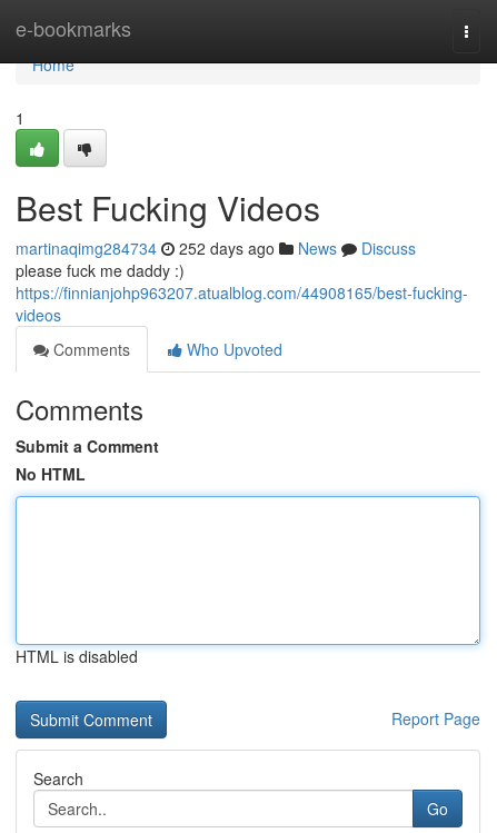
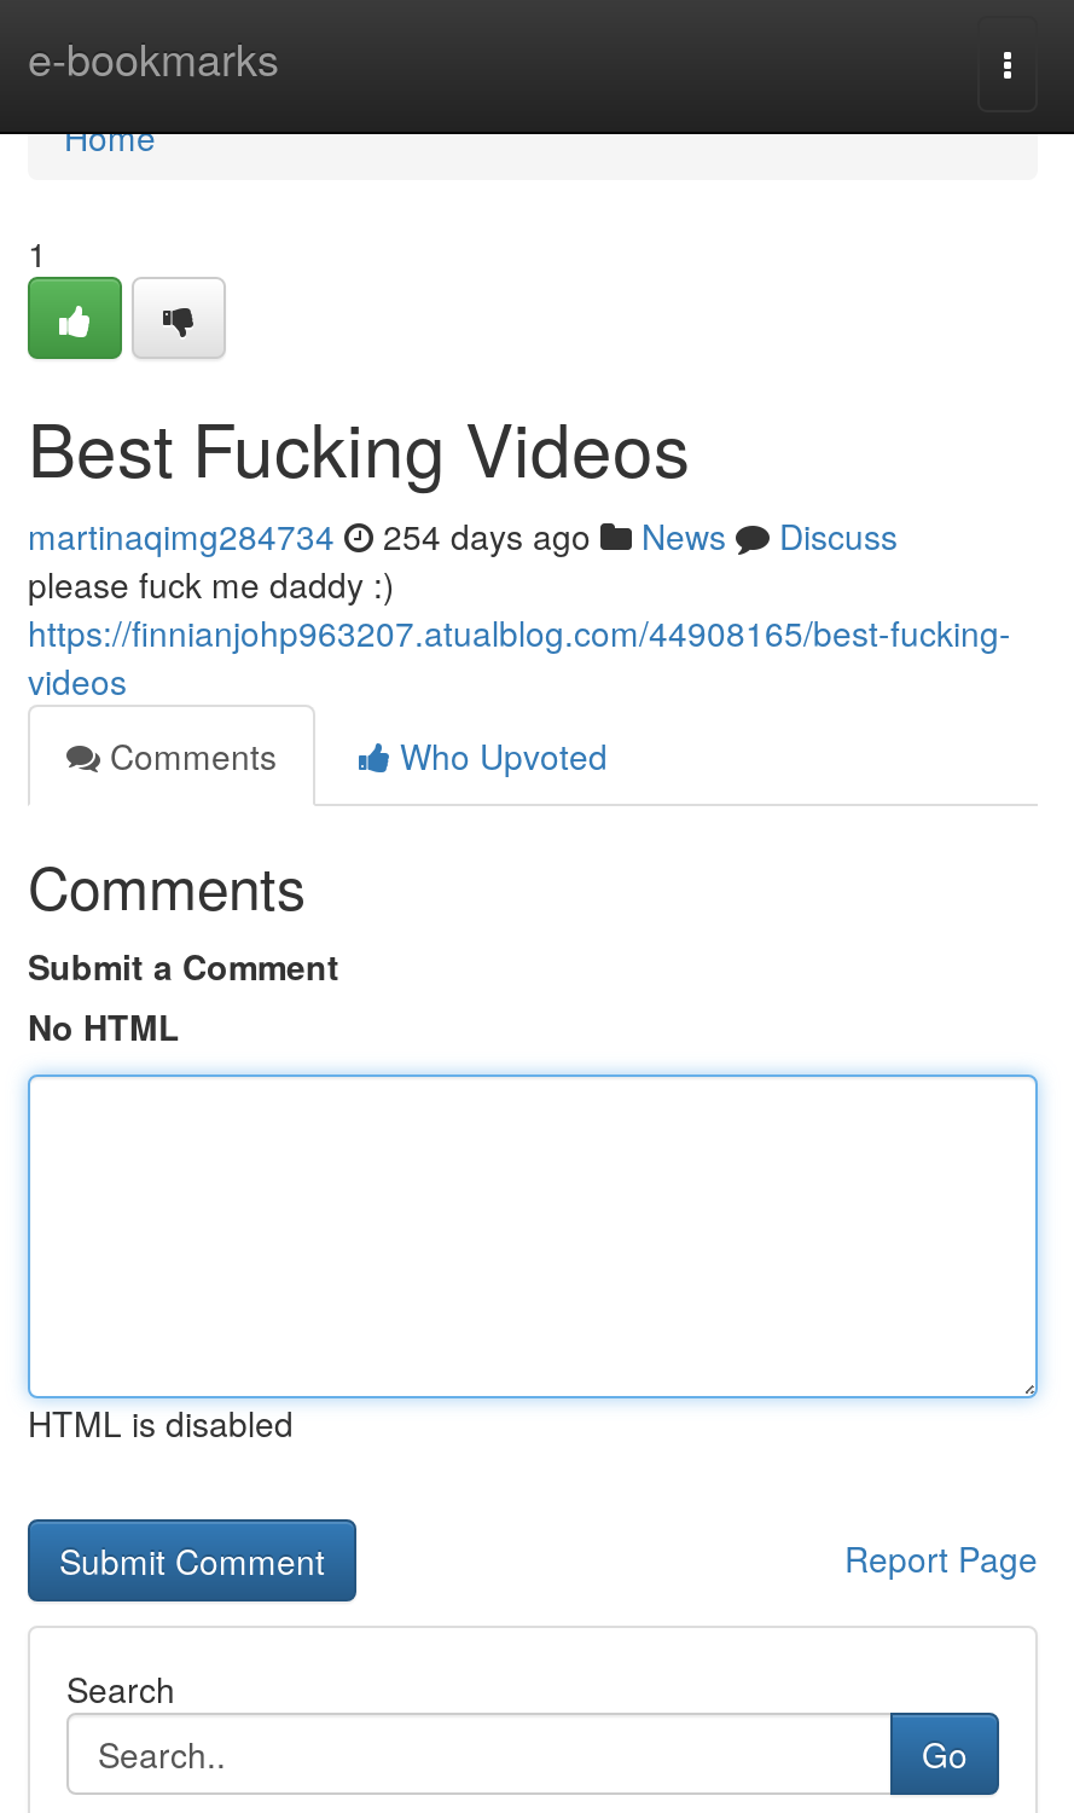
- martinaqimg284734 252 days ago News Discuss
+ martinaqimg284734 254 days ago News Discuss
